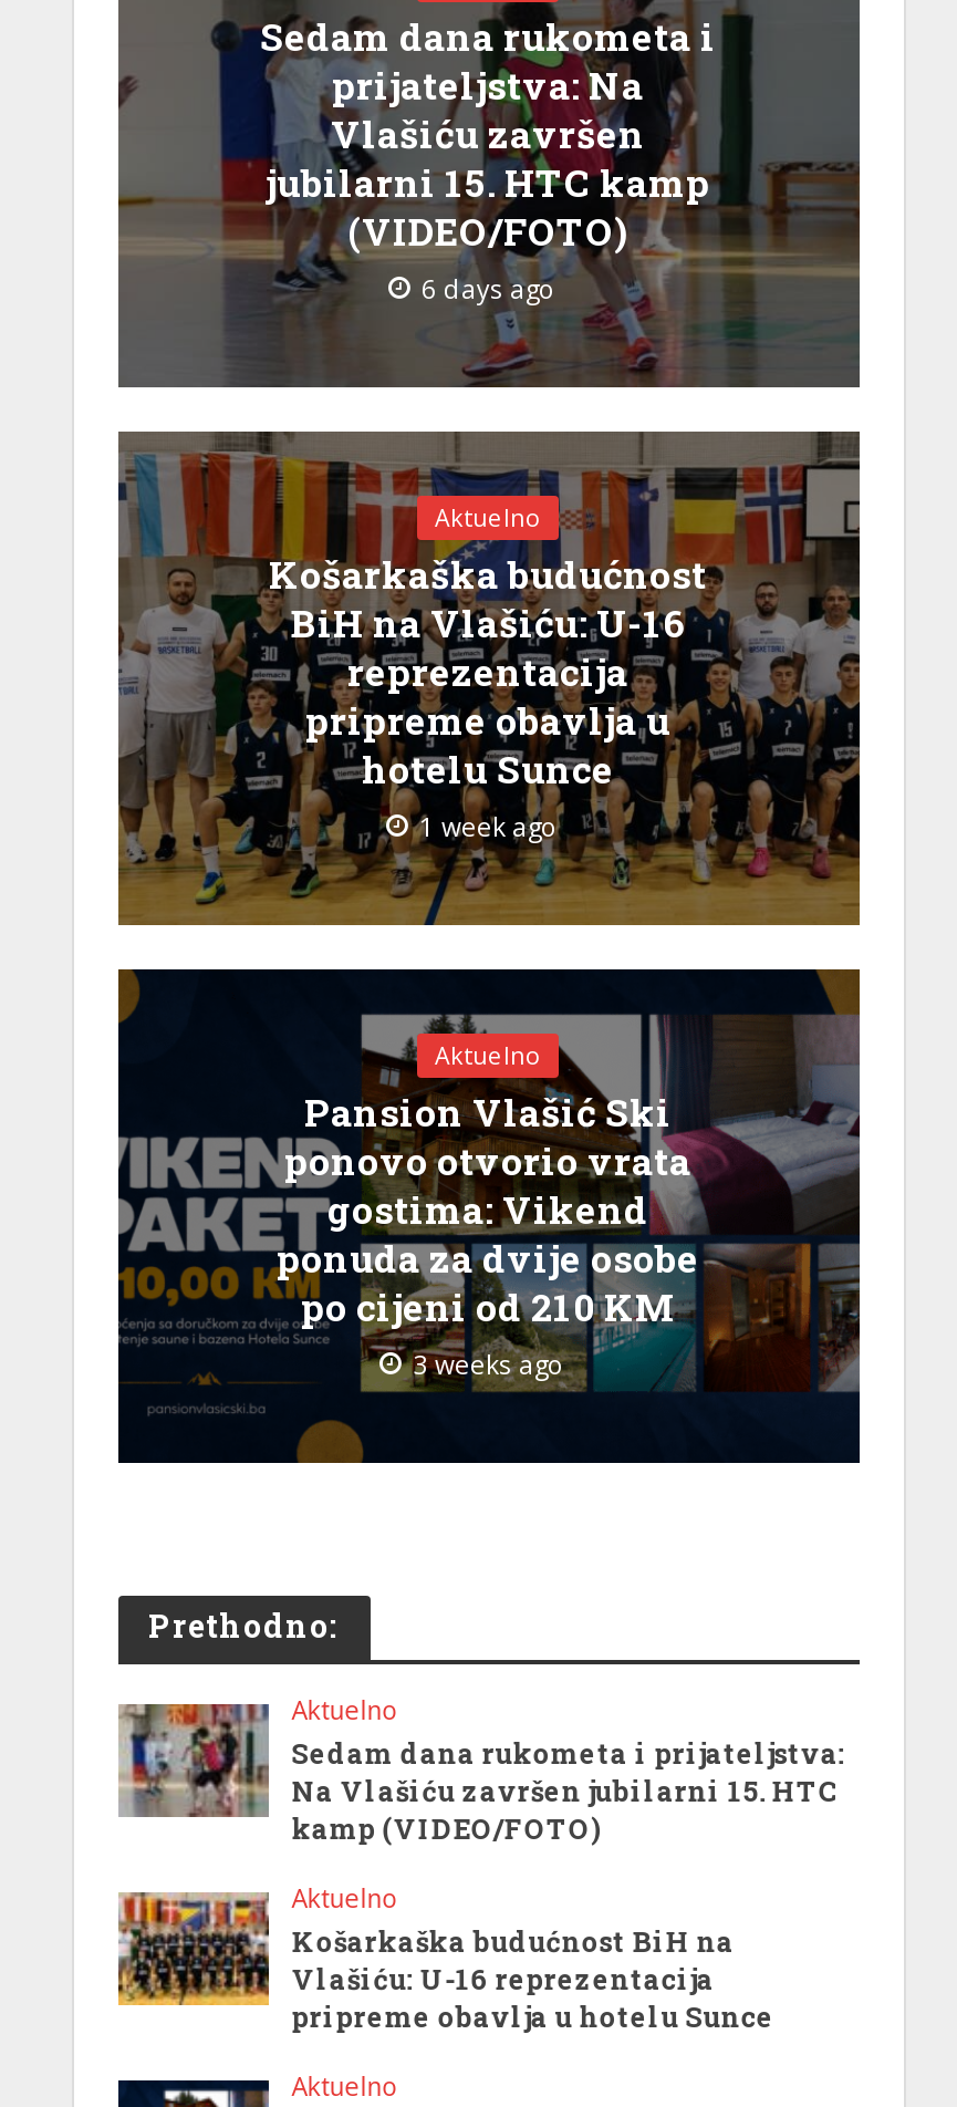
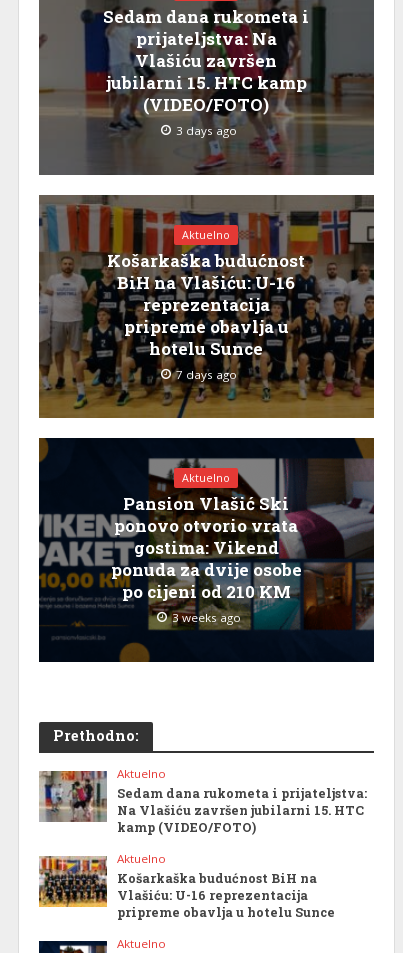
- 6 days ago
+ 3 days ago

- 1 week ago
+ 7 days ago
